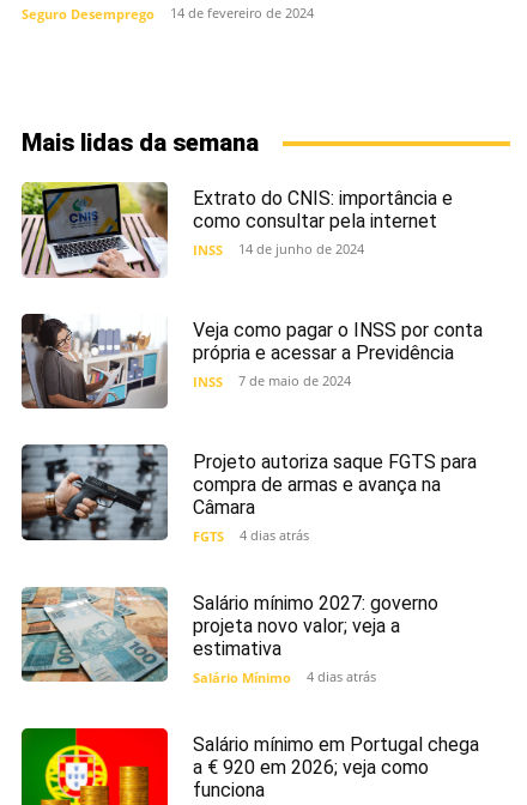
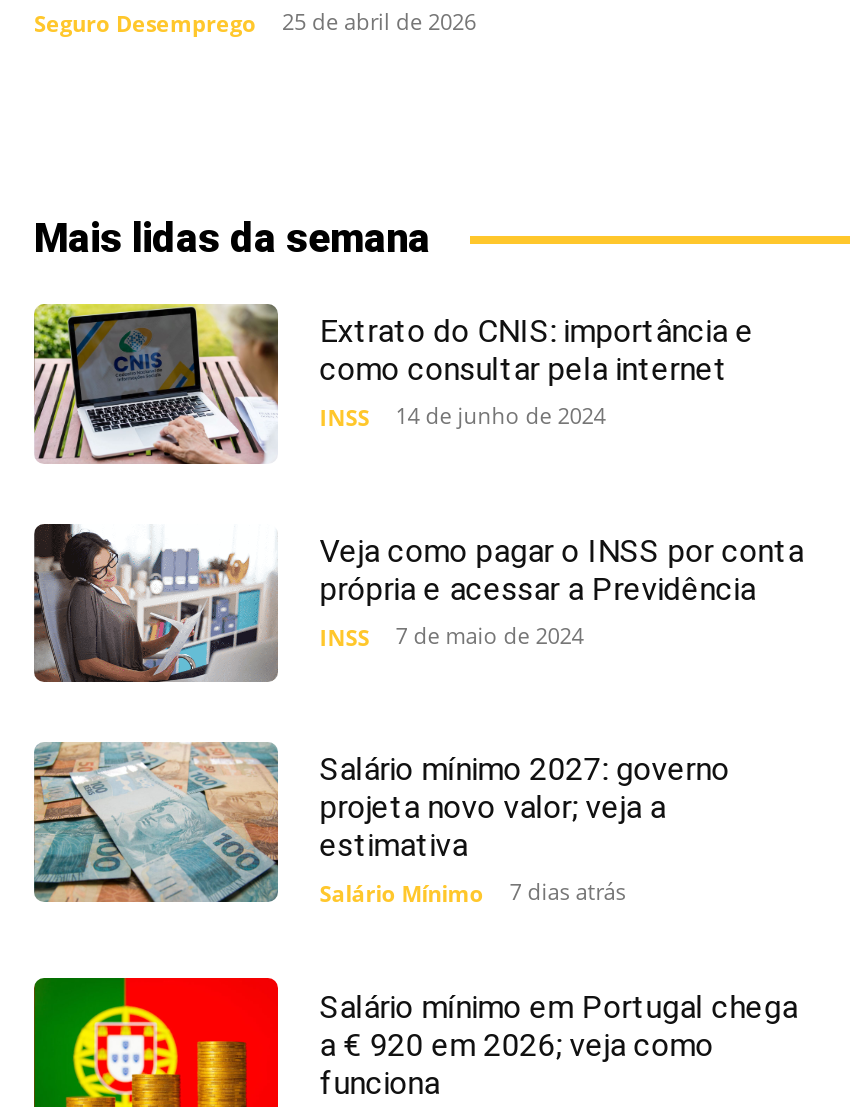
- 14 de fevereiro de 2024
+ 25 de abril de 2026

- [image]
- Projeto autoriza saque FGTS para
- compra de armas e avança na
- Câmara
- FGTS
- 4 dias atrás

- Salário Mínimo 4 dias atrás
+ Salário Mínimo 7 dias atrás
